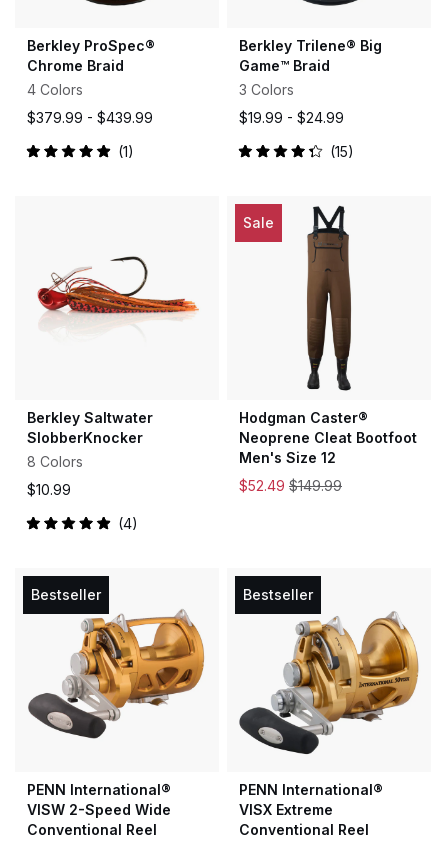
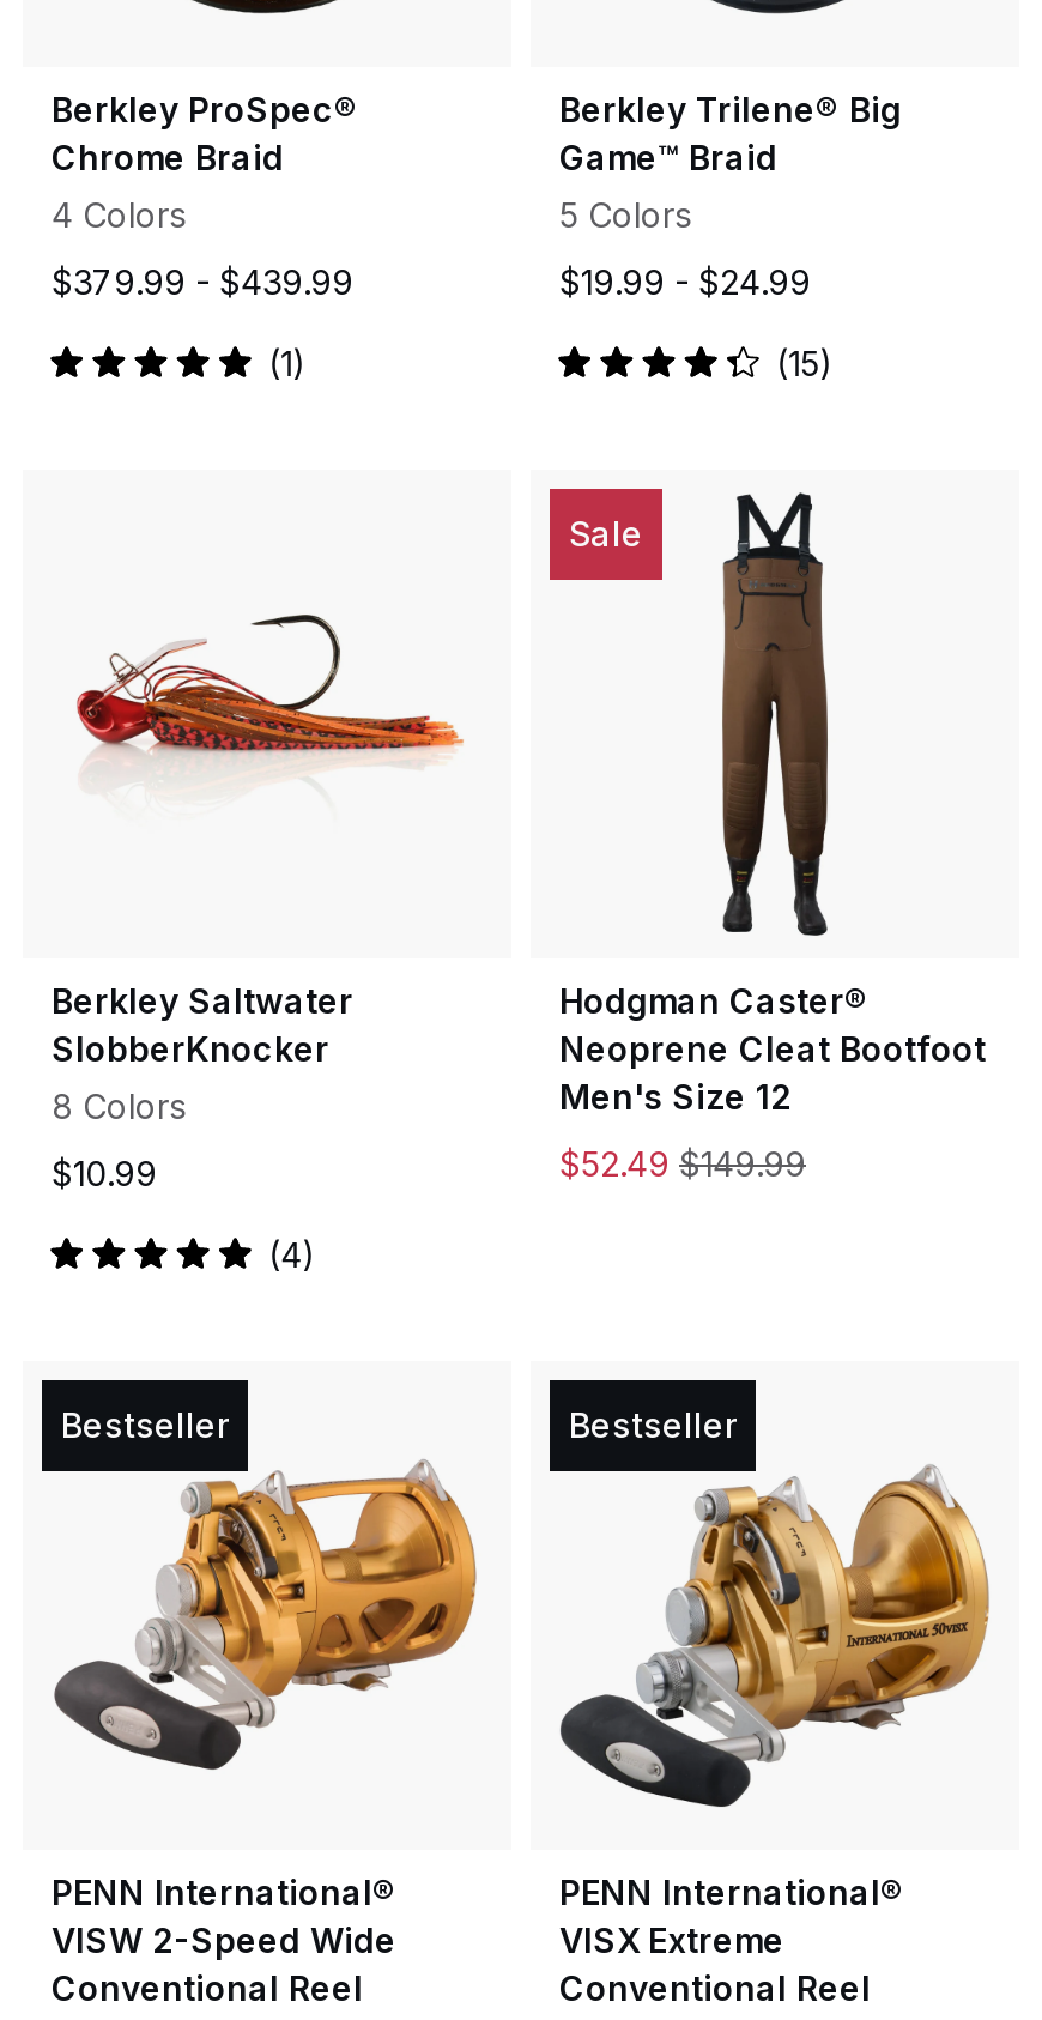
- 3 Colors
+ 5 Colors
